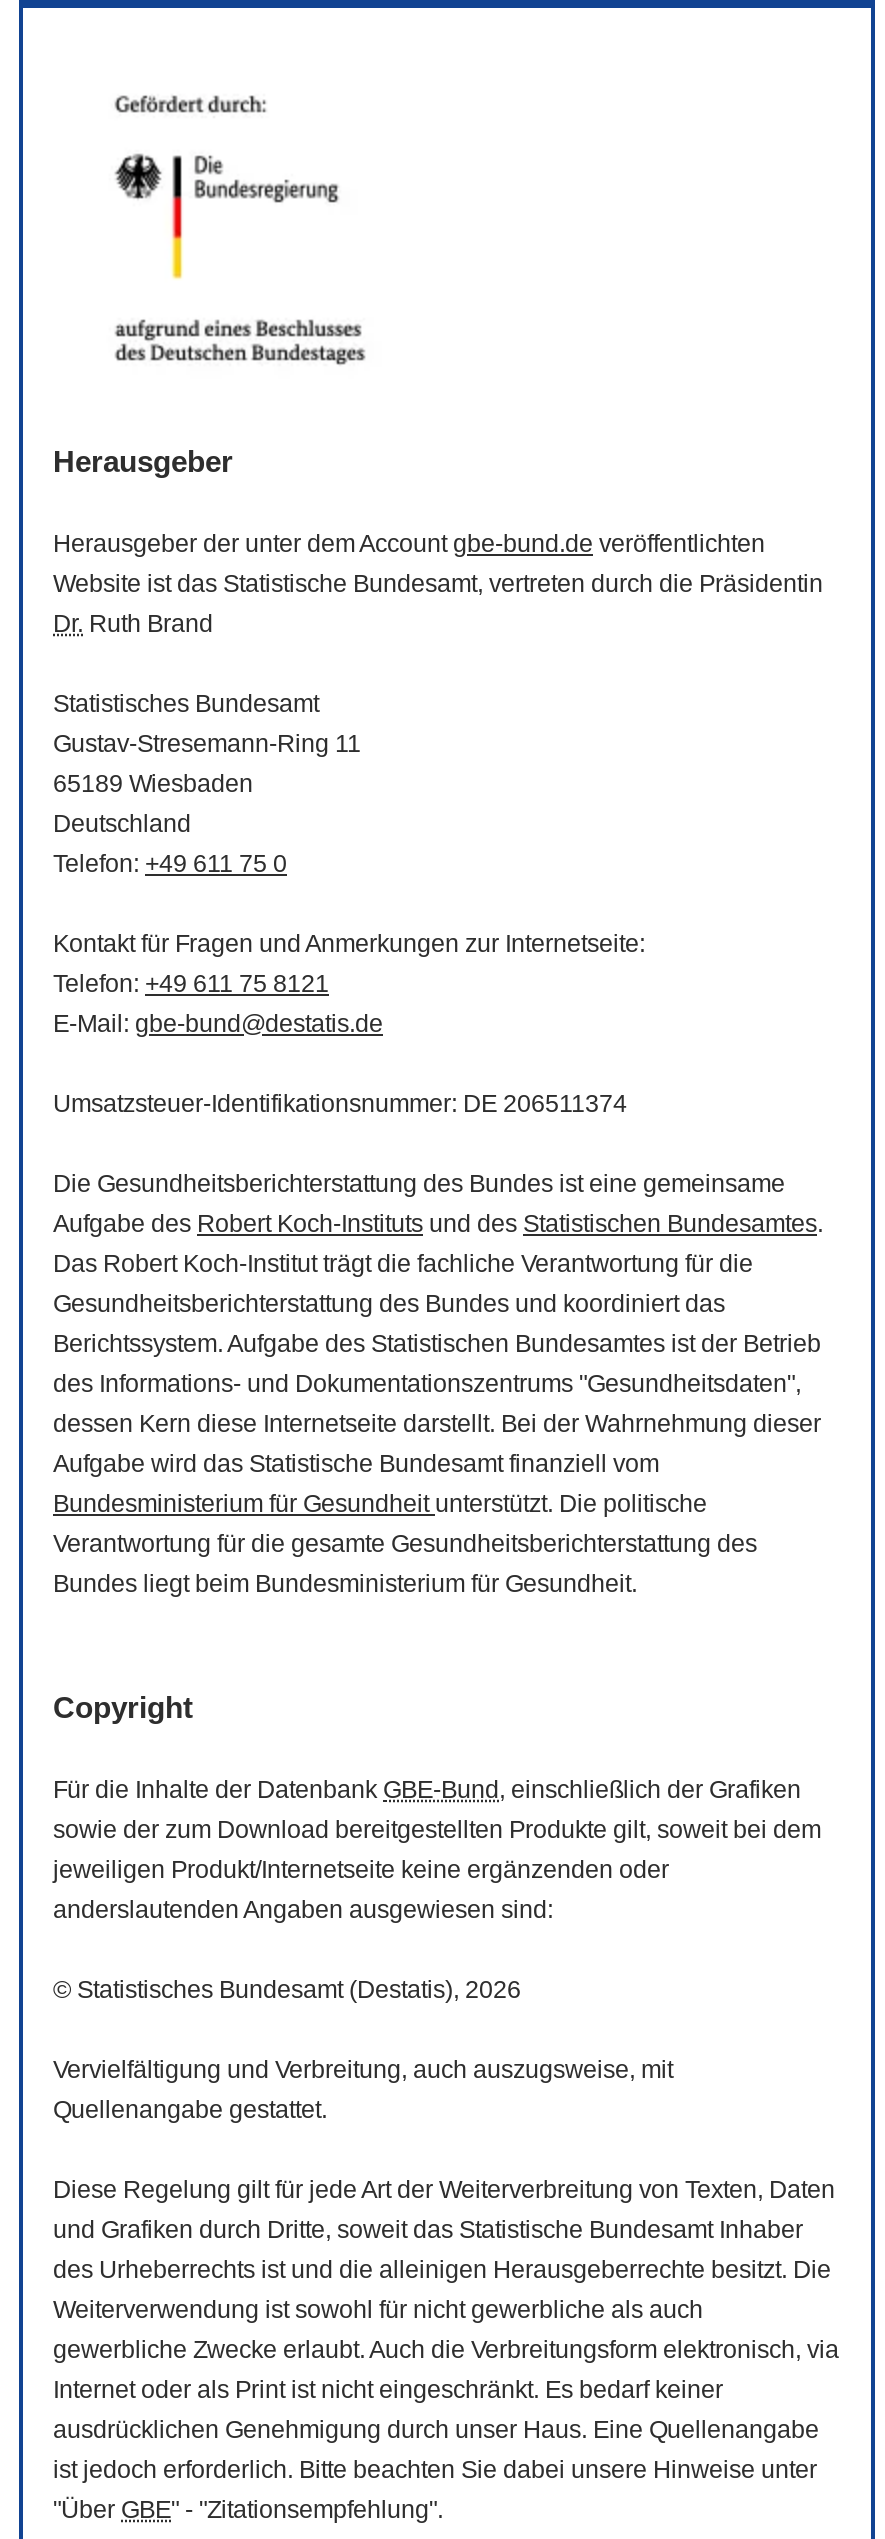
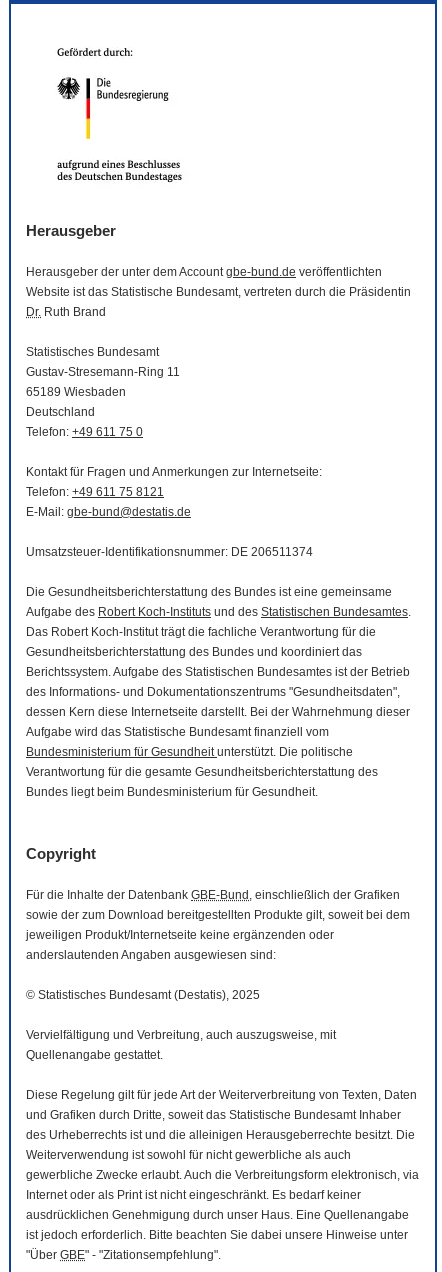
- © Statistisches Bundesamt (Destatis), 2026
+ © Statistisches Bundesamt (Destatis), 2025
